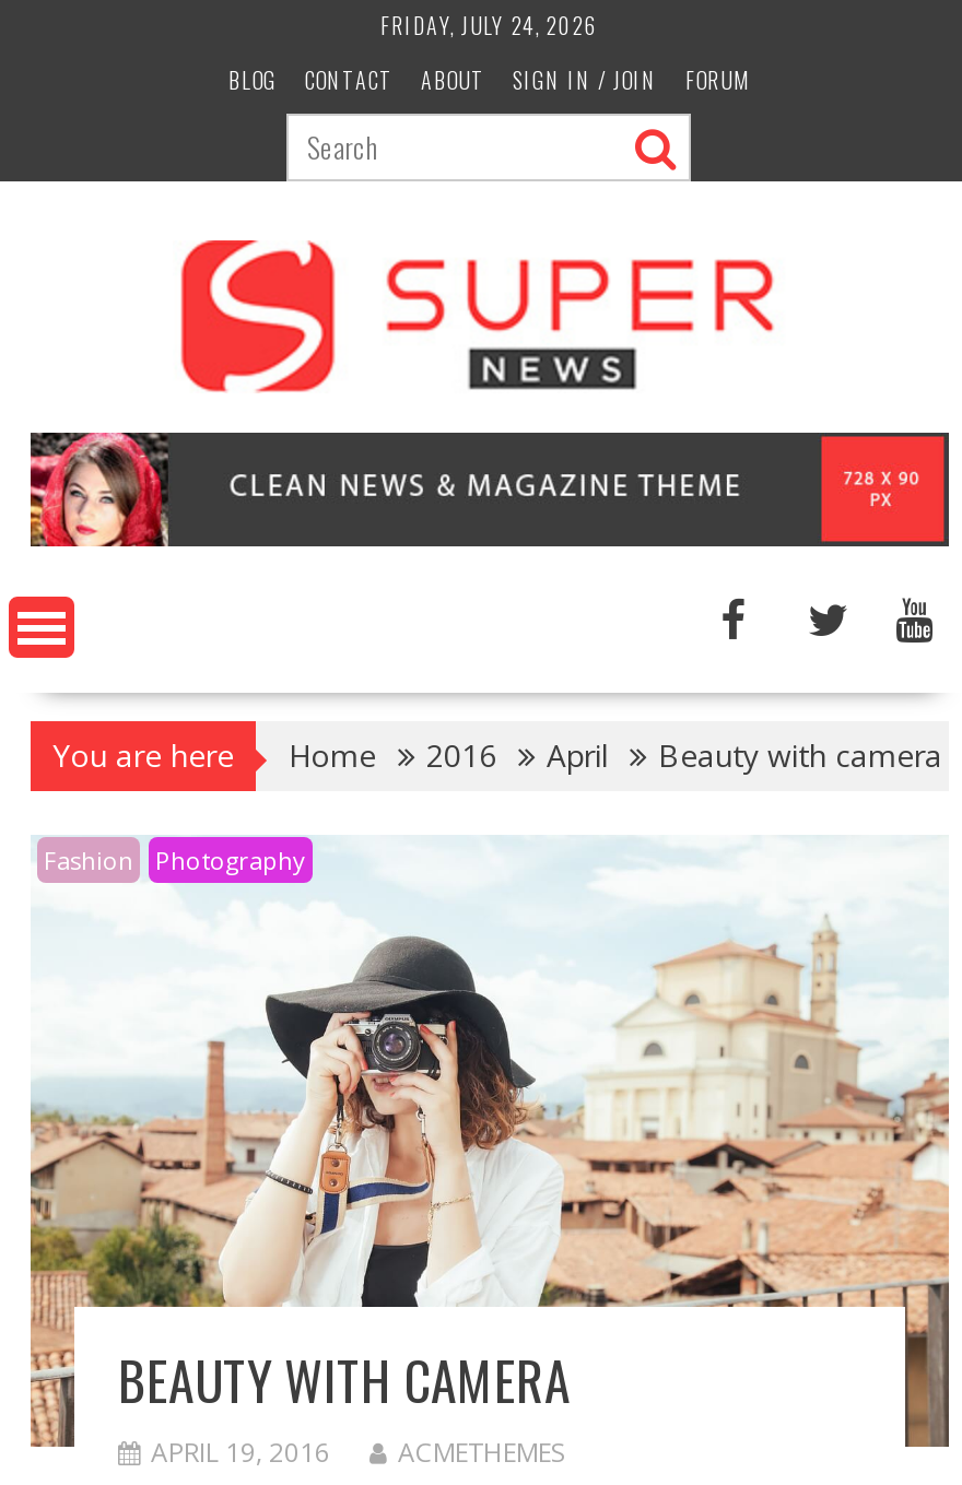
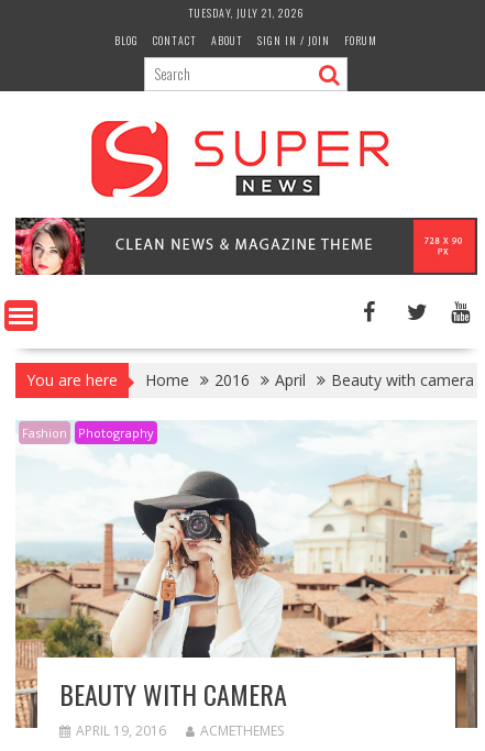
- FRIDAY, JULY 24, 2026
+ TUESDAY, JULY 21, 2026
